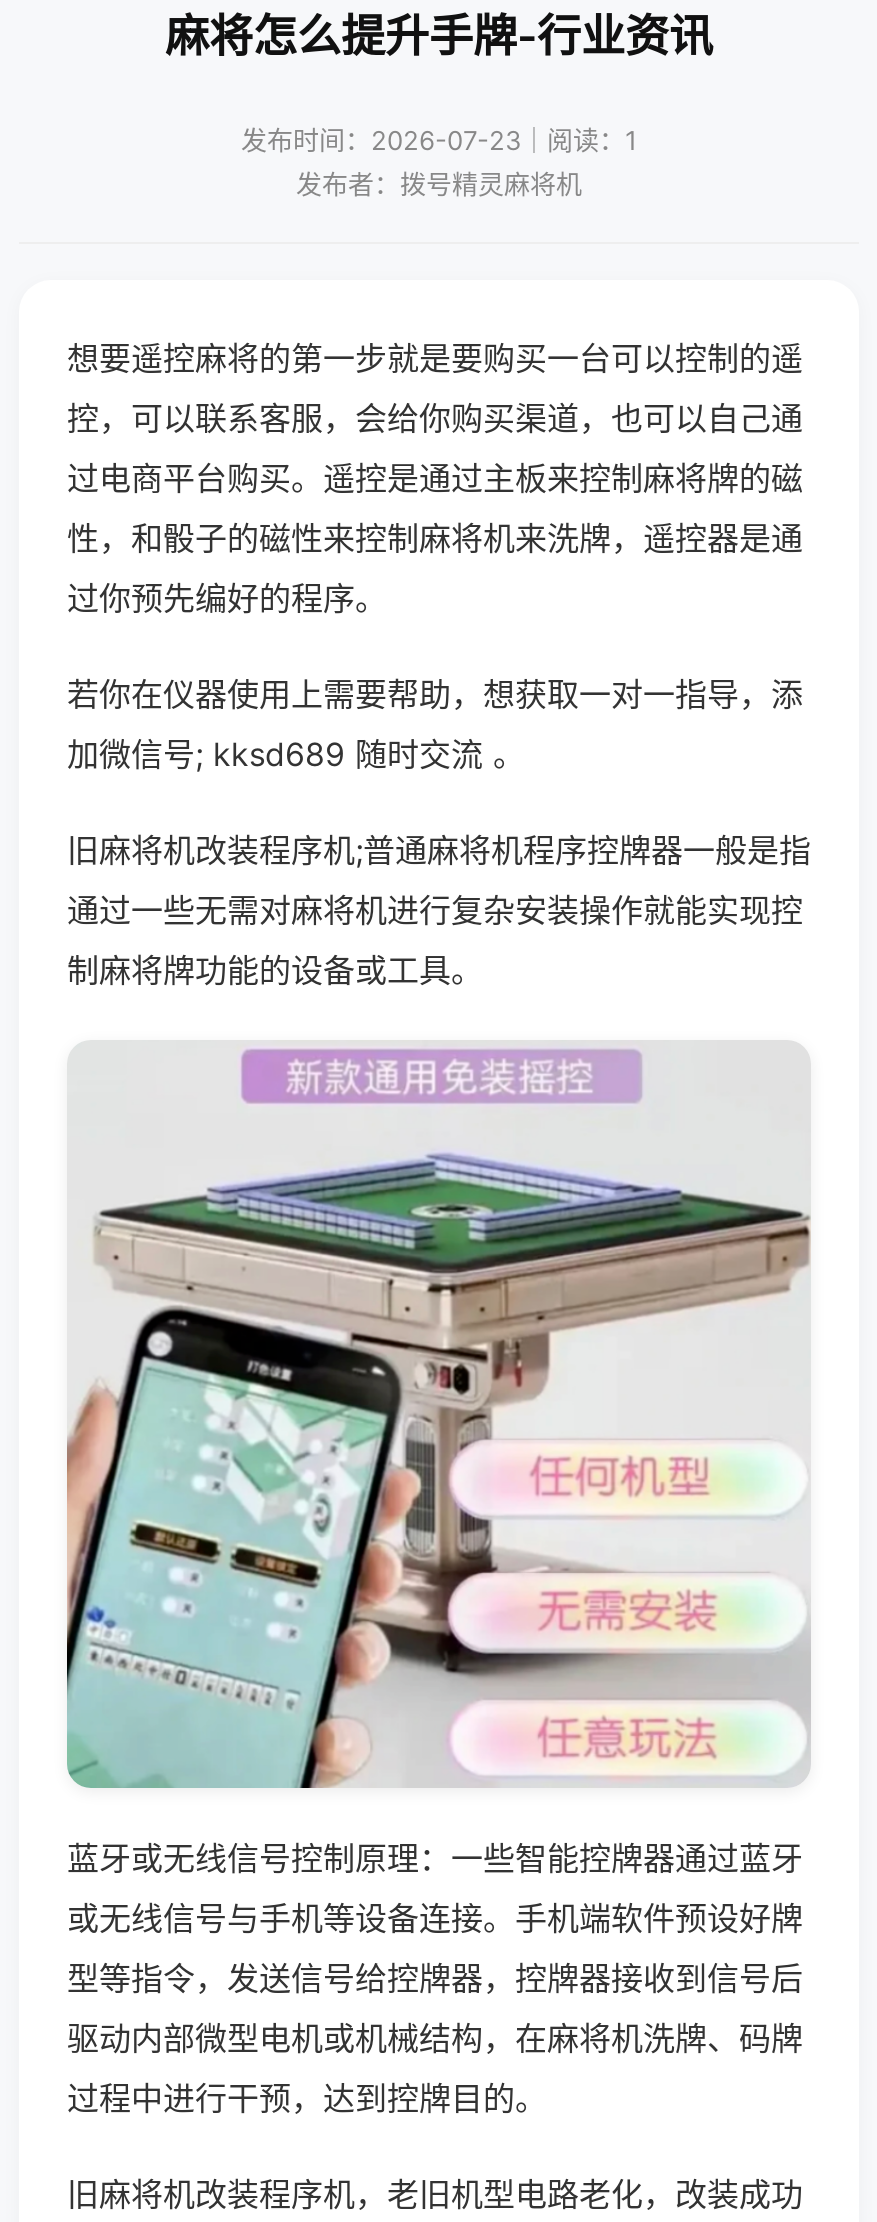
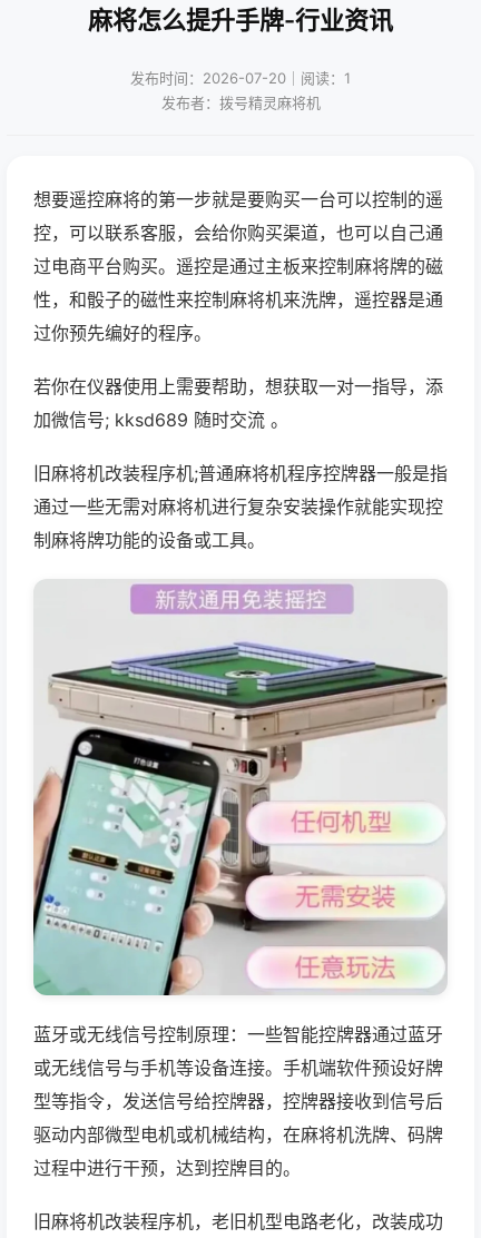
- 发布时间：2026-07-23｜阅读：1
+ 发布时间：2026-07-20｜阅读：1
